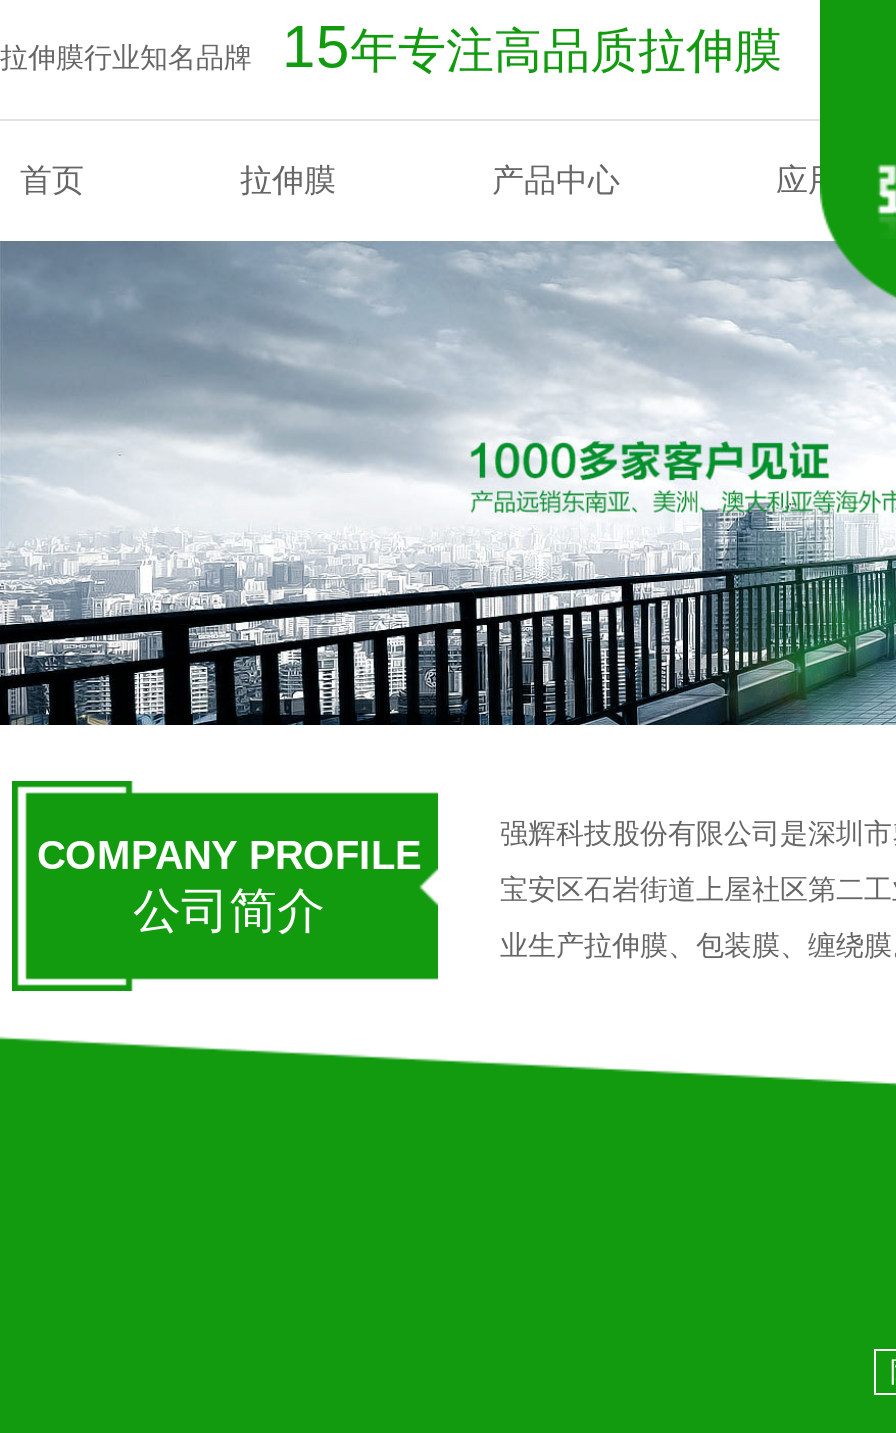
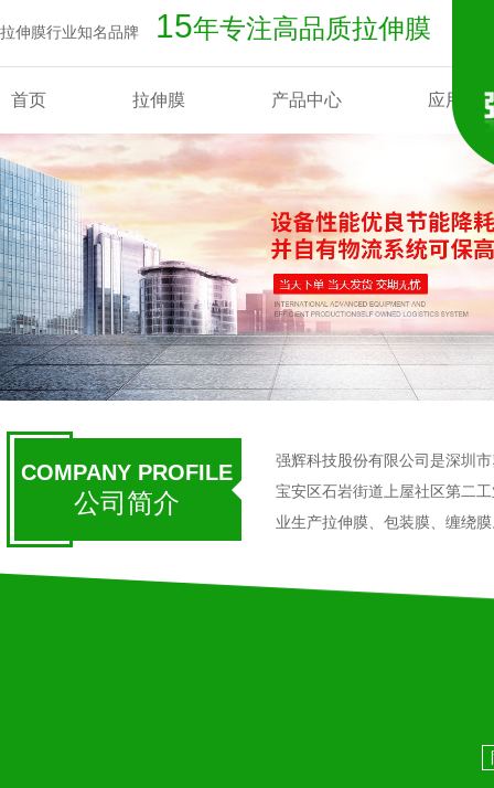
- [image]
+ [image]
